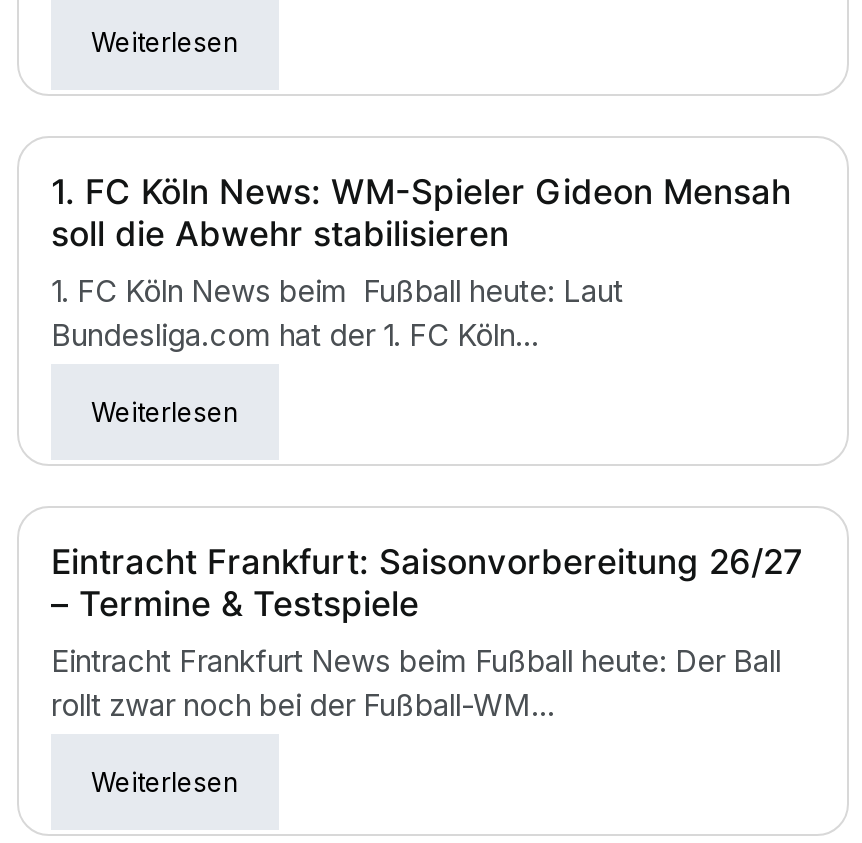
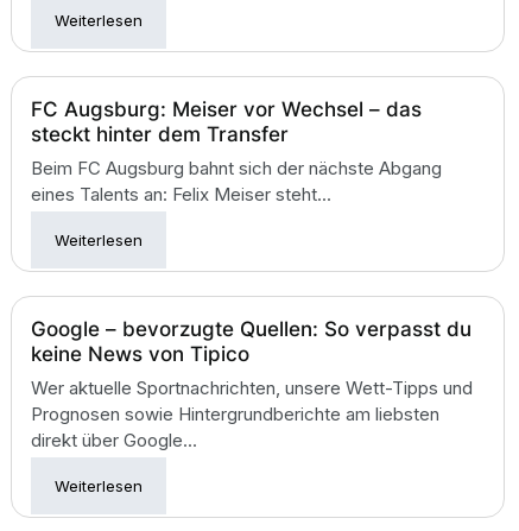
- 1. FC Köln News: WM-Spieler Gideon Mensah
- soll die Abwehr stabilisieren
- 1. FC Köln News beim Fußball heute: Laut
- Bundesliga.com hat der 1. FC Köln...
+ FC Augsburg: Meiser vor Wechsel – das
+ steckt hinter dem Transfer
+ Beim FC Augsburg bahnt sich der nächste Abgang
+ eines Talents an: Felix Meiser steht...

- Eintracht Frankfurt: Saisonvorbereitung 26/27
- – Termine & Testspiele
- Eintracht Frankfurt News beim Fußball heute: Der Ball
- rollt zwar noch bei der Fußball-WM...
+ Google – bevorzugte Quellen: So verpasst du
+ keine News von Tipico
+ Wer aktuelle Sportnachrichten, unsere Wett-Tipps und
+ Prognosen sowie Hintergrundberichte am liebsten
+ direkt über Google...
